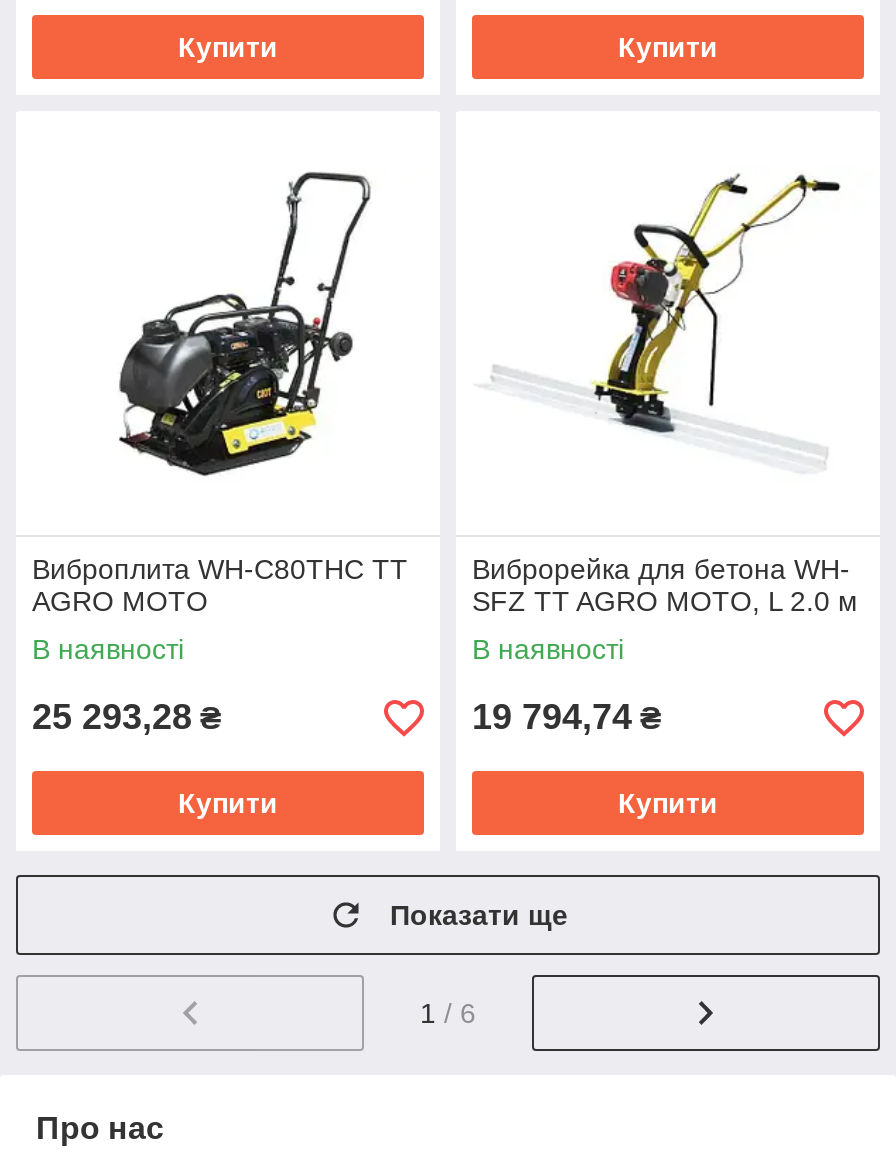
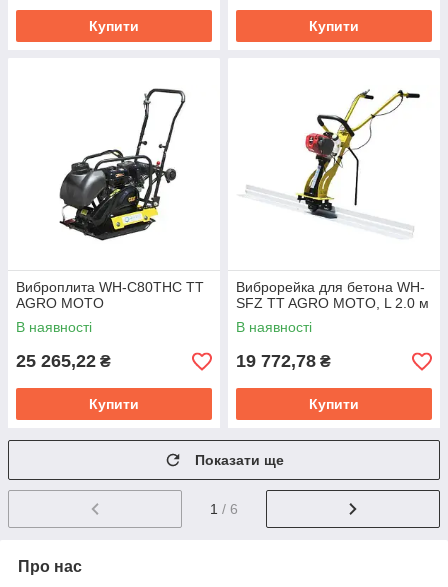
- 25 293,28 ₴
+ 25 265,22 ₴

- 19 794,74 ₴
+ 19 772,78 ₴
